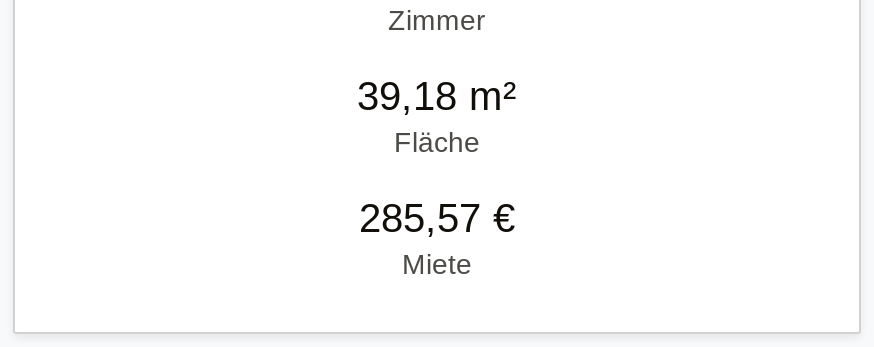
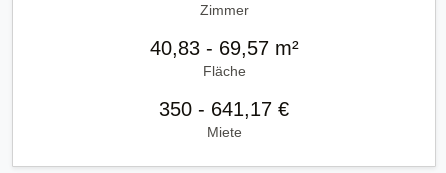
- 39,18 m²
+ 40,83 - 69,57 m²

- 285,57 €
+ 350 - 641,17 €
